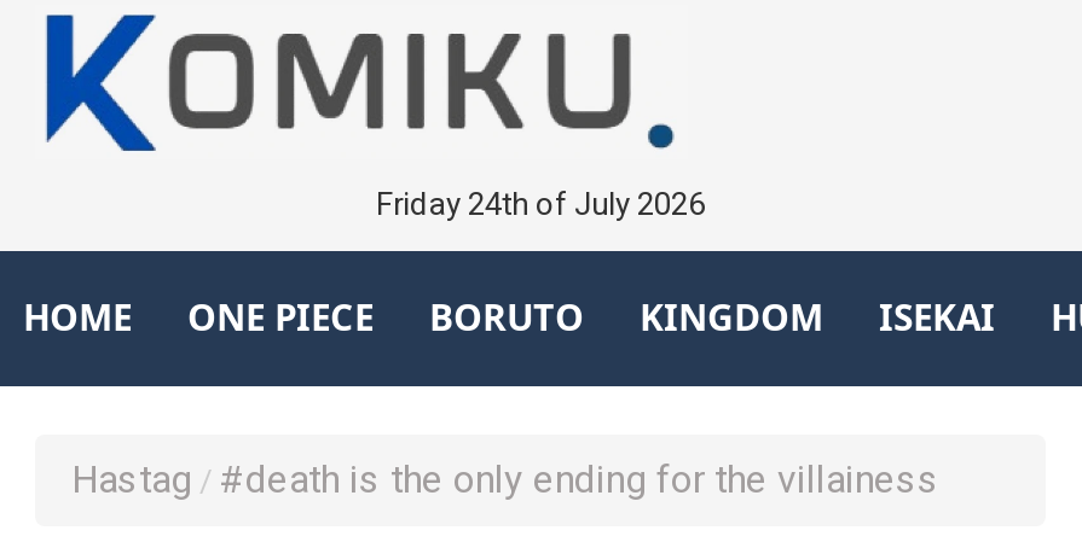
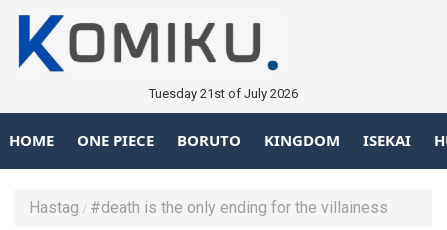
- Friday 24th of July 2026
+ Tuesday 21st of July 2026
